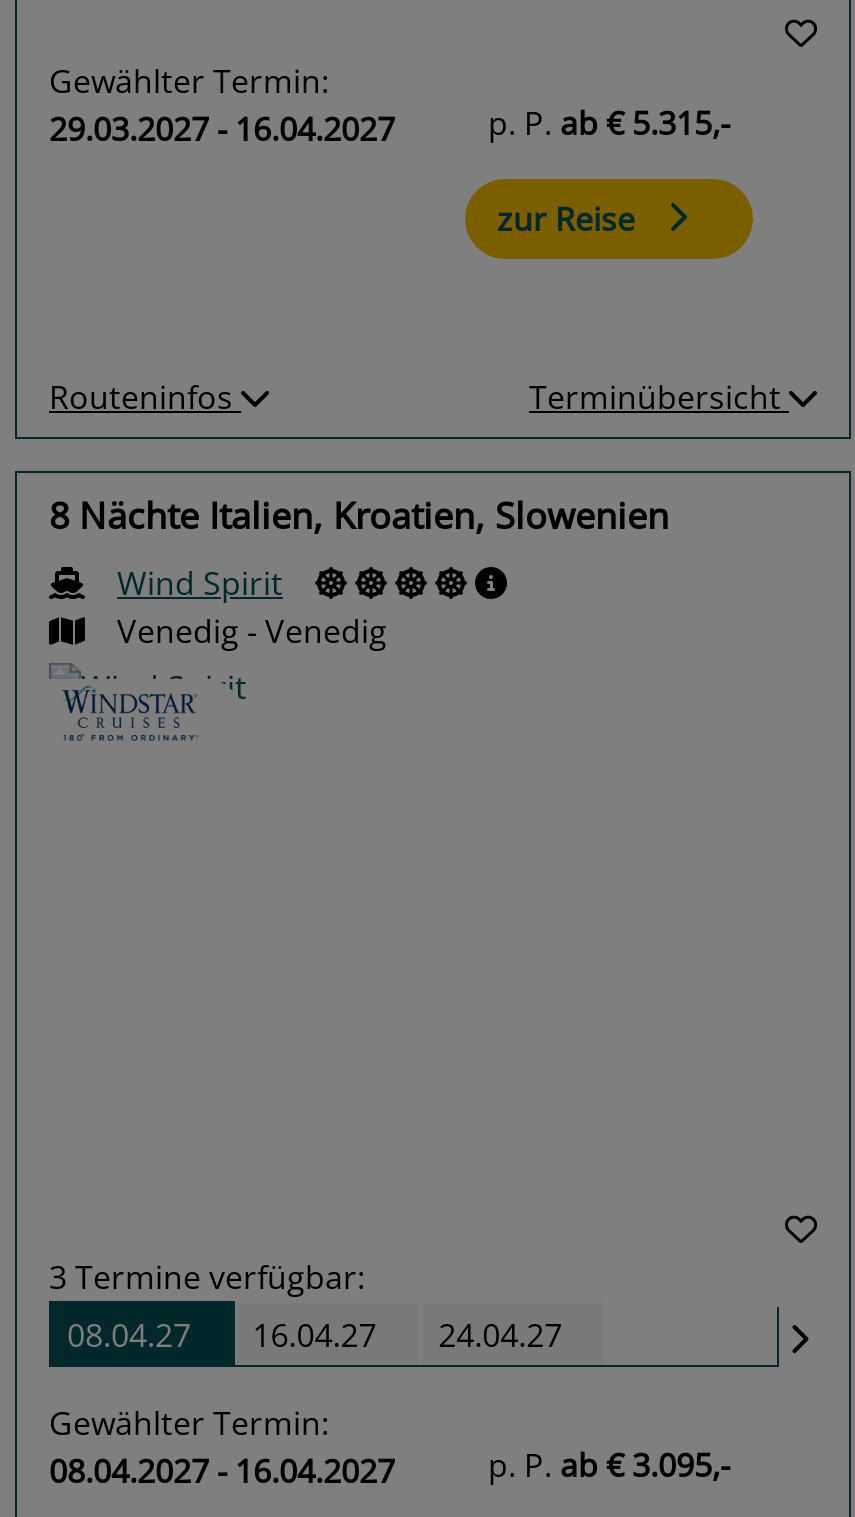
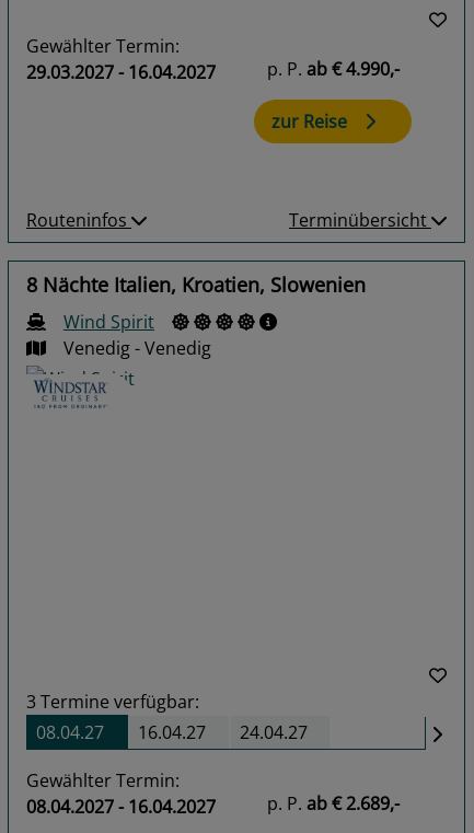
- p. P. ab € 5.315,-
+ p. P. ab € 4.990,-

- p. P. ab € 3.095,-
+ p. P. ab € 2.689,-
